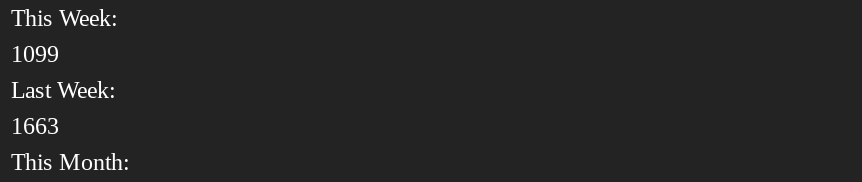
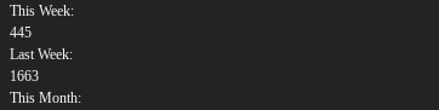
- 1099
+ 445
